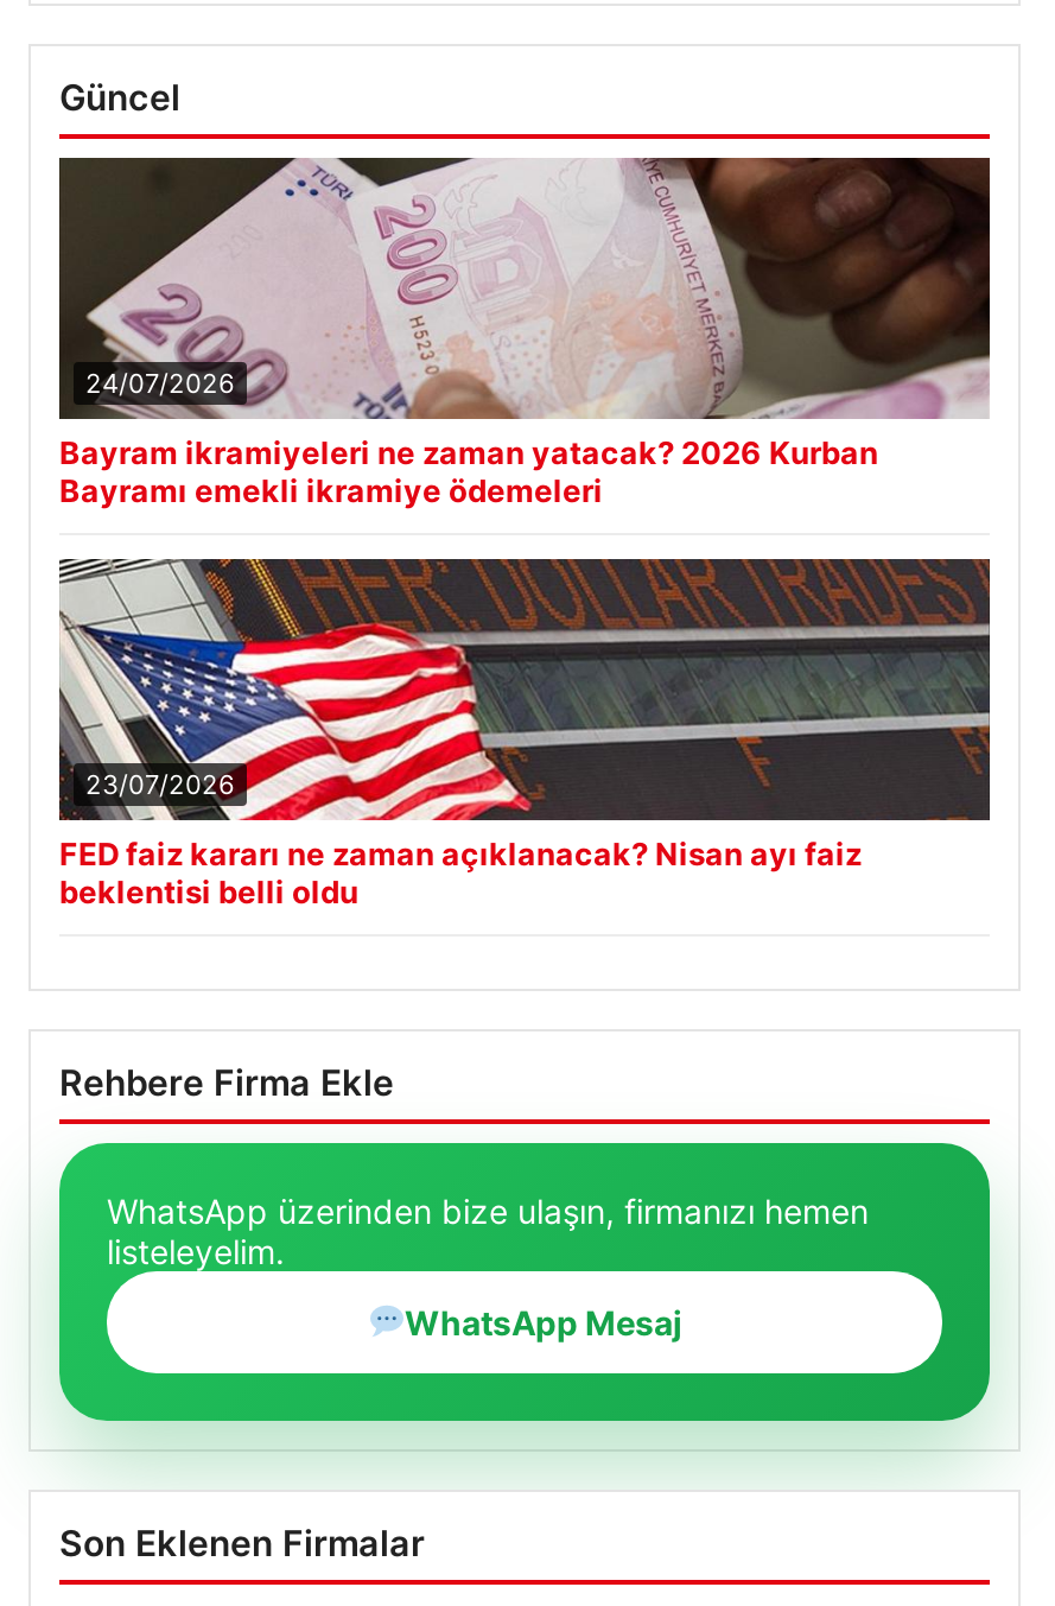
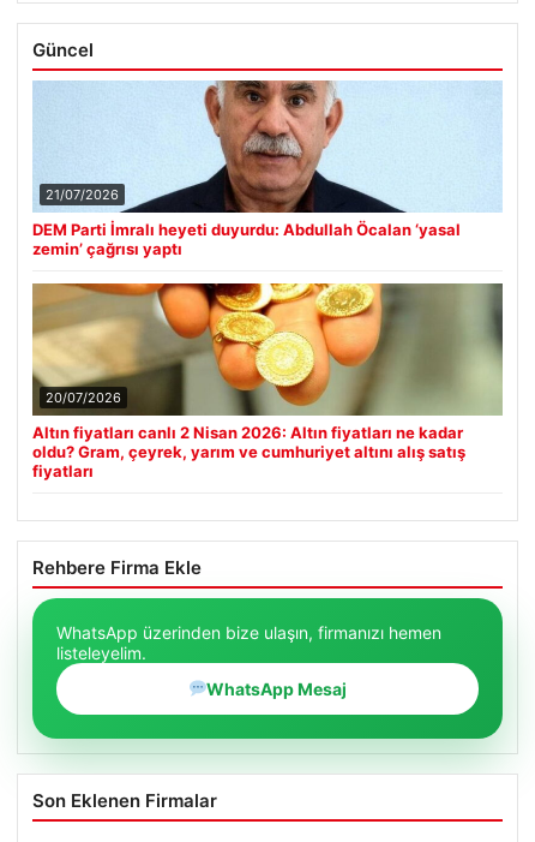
- [image]
- 24/07/2026
+ [image]
+ 21/07/2026

- Bayram ikramiyeleri ne zaman yatacak? 2026 Kurban
- Bayramı emekli ikramiye ödemeleri
+ DEM Parti İmralı heyeti duyurdu: Abdullah Öcalan ‘yasal
+ zemin’ çağrısı yaptı

- [image]
- 23/07/2026
+ [image]
+ 20/07/2026

- FED faiz kararı ne zaman açıklanacak? Nisan ayı faiz
- beklentisi belli oldu
+ Altın fiyatları canlı 2 Nisan 2026: Altın fiyatları ne kadar
+ oldu? Gram, çeyrek, yarım ve cumhuriyet altını alış satış
+ fiyatları
